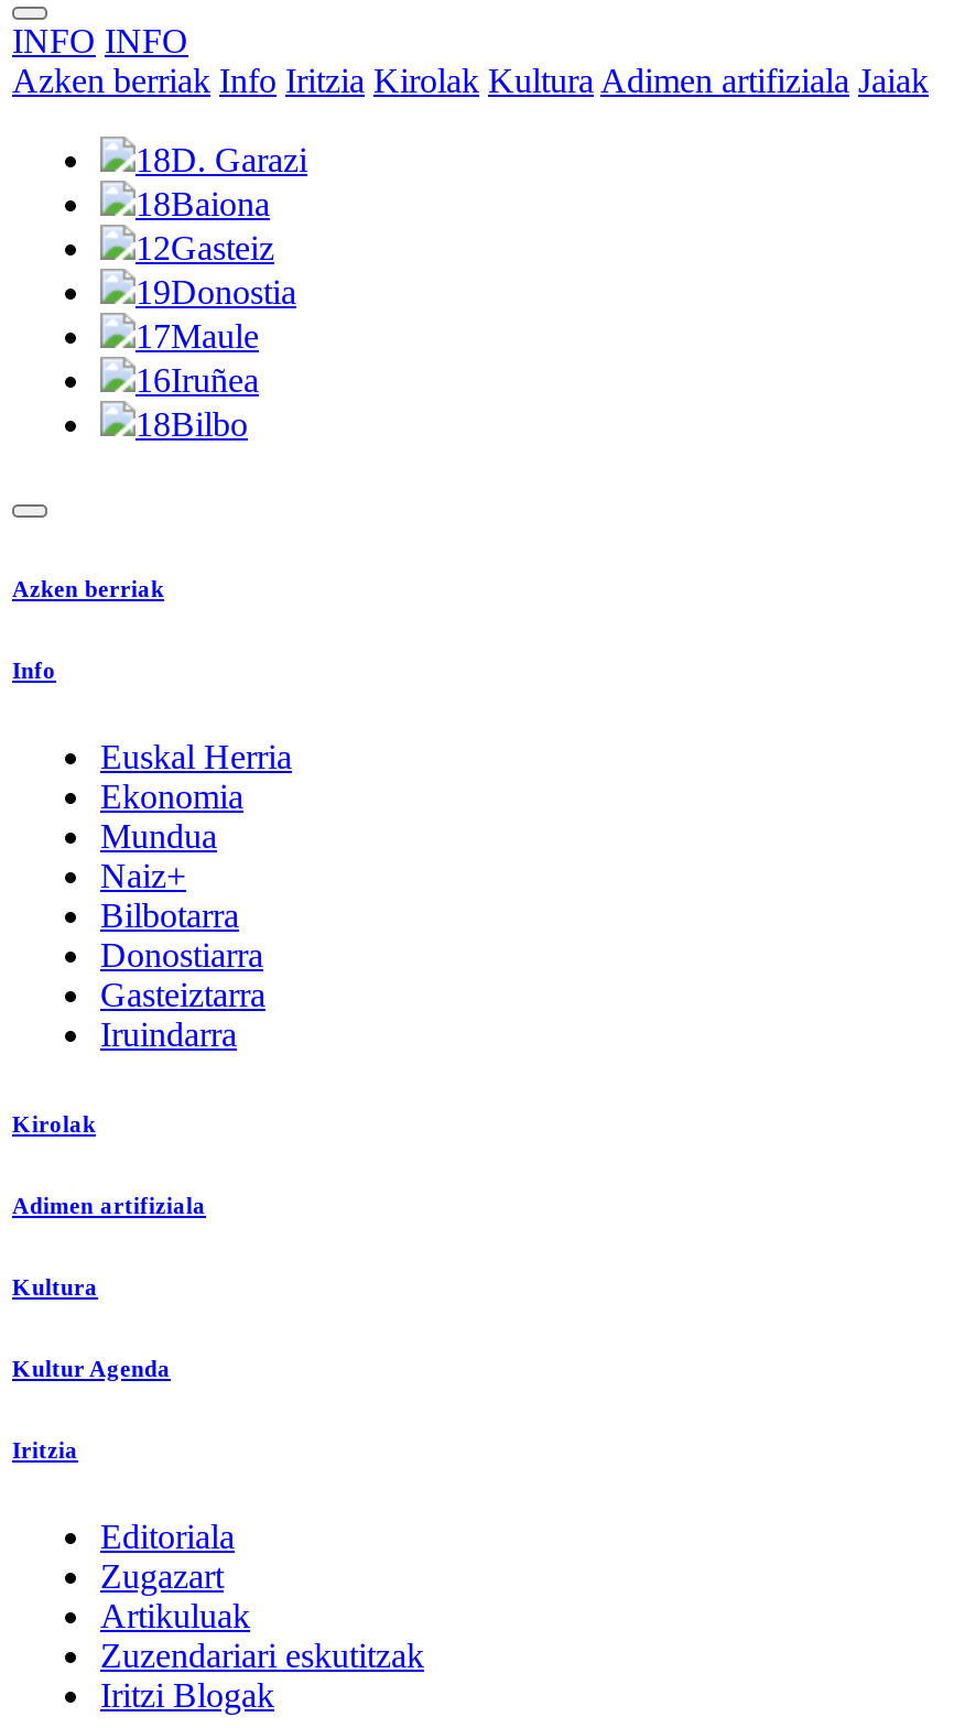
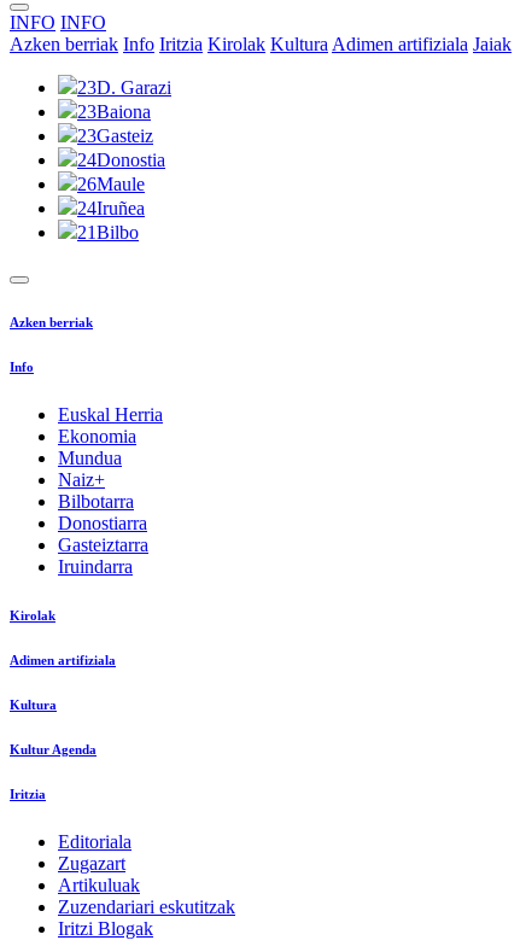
- 18D. Garazi
+ 23D. Garazi

- 18Baiona
+ 23Baiona

- 12Gasteiz
+ 23Gasteiz

- 19Donostia
+ 24Donostia

- 17Maule
+ 26Maule

- 16Iruñea
+ 24Iruñea

- 18Bilbo
+ 21Bilbo
